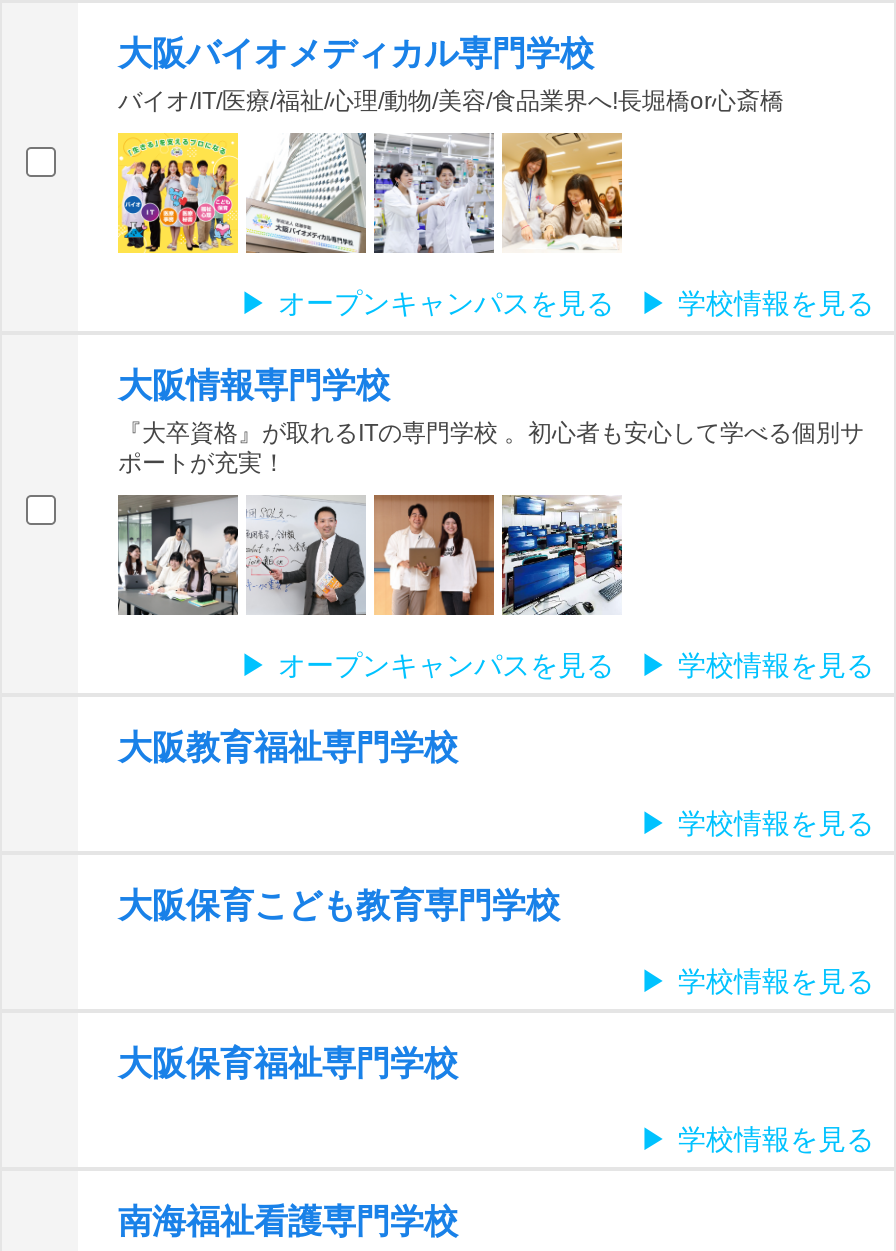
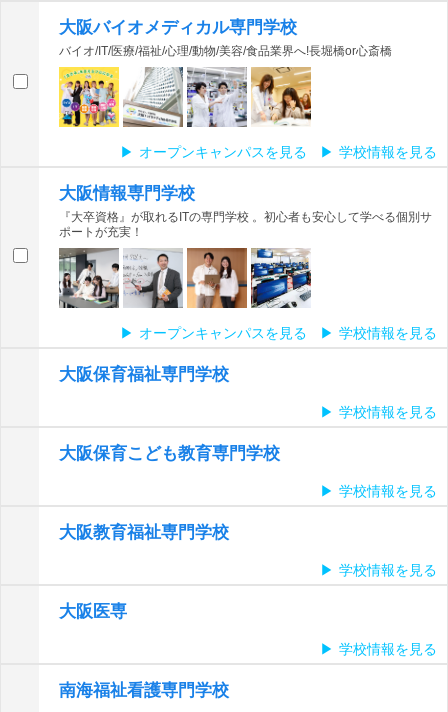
moved down: 大阪教育福祉専門学校

+ 学校情報を見る
+ 大阪医専

moved up: 大阪保育福祉専門学校
